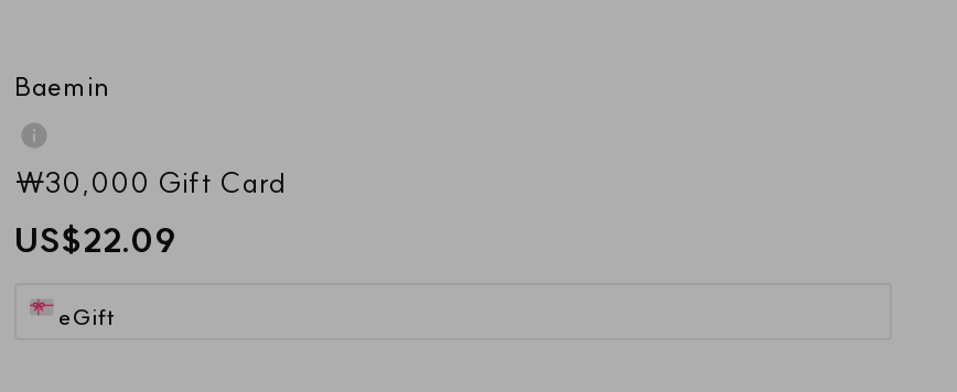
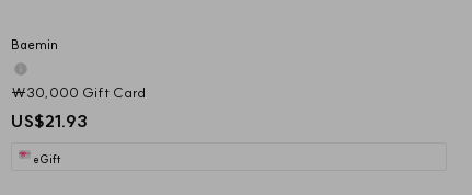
- US$22.09
+ US$21.93
